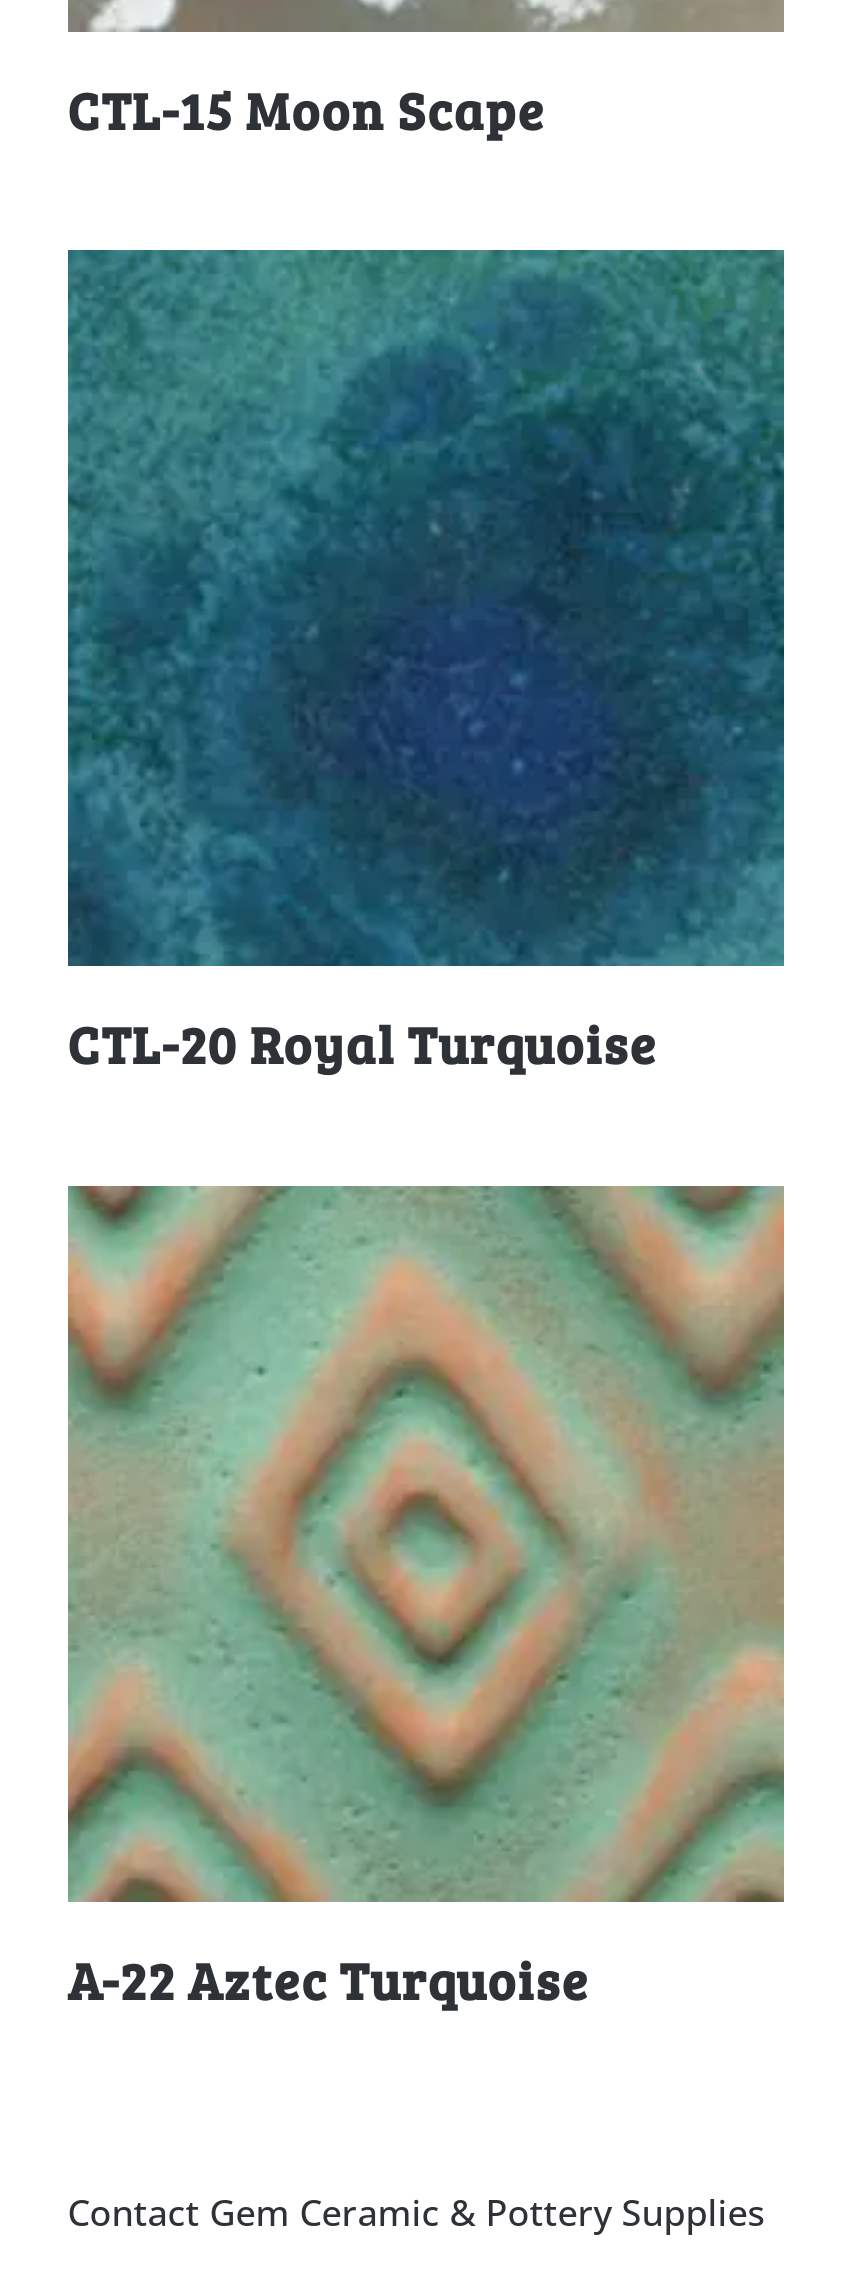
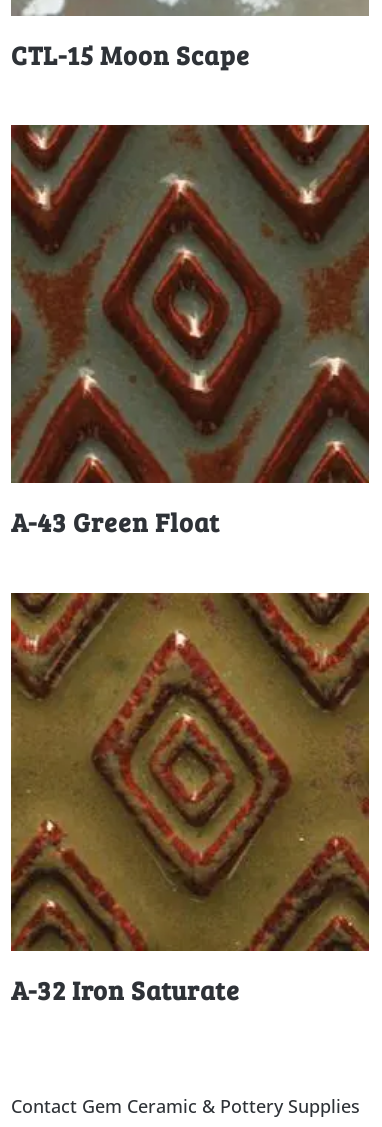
- [image]
- CTL-20 Royal Turquoise
+ [image]
+ A-43 Green Float

- [image]
- A-22 Aztec Turquoise
+ [image]
+ A-32 Iron Saturate
